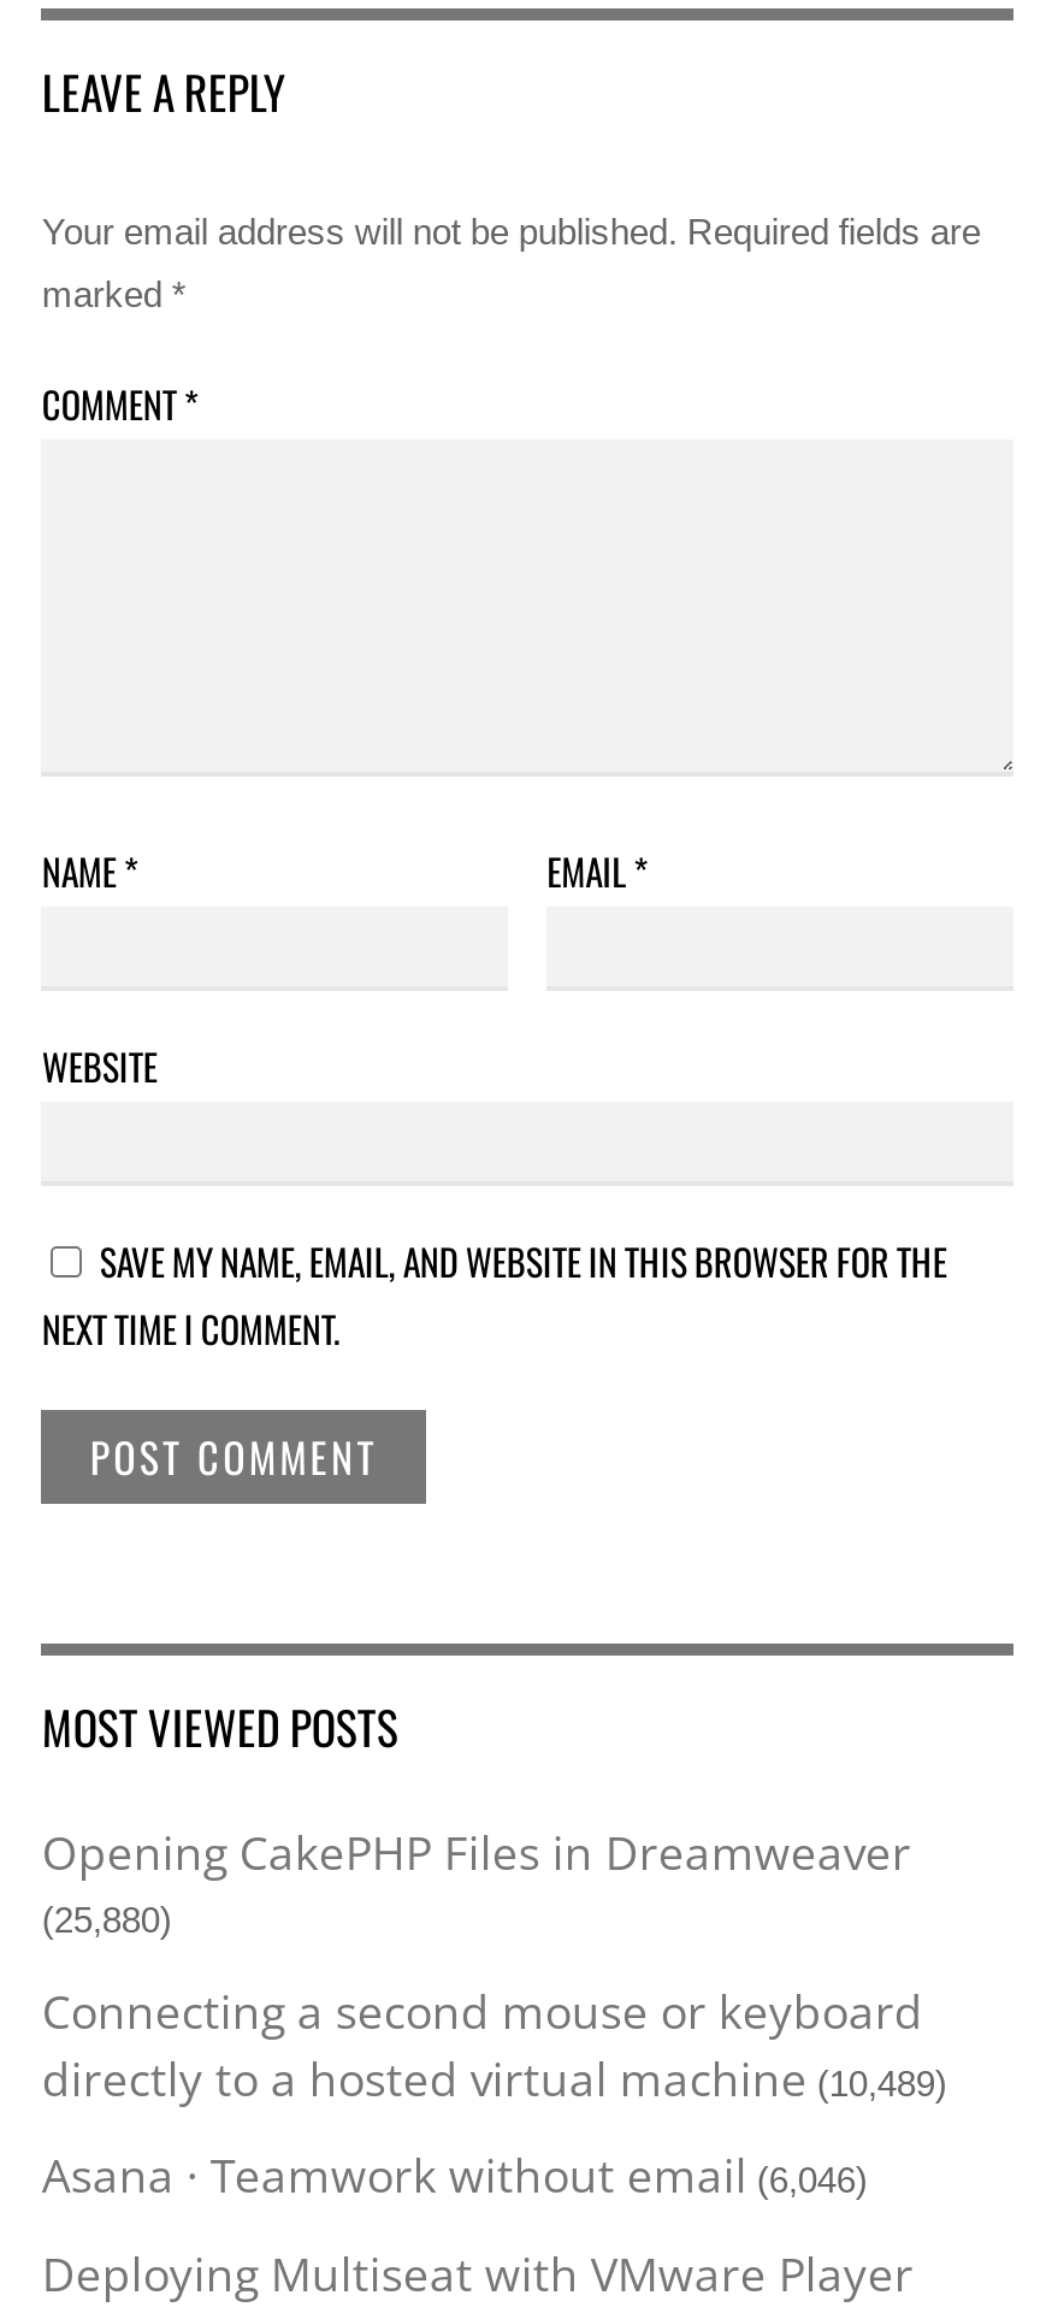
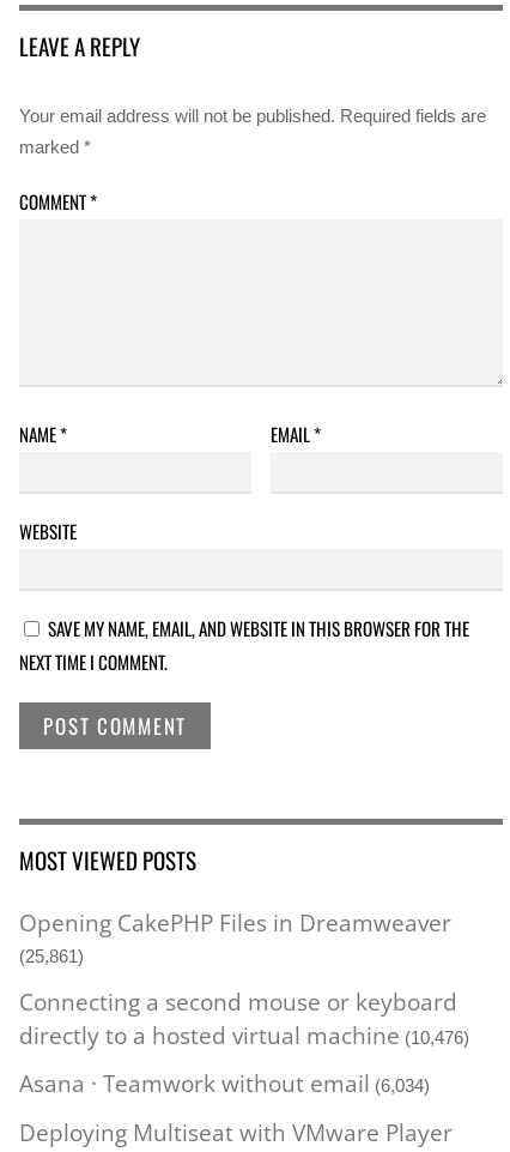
- (25,880)
+ (25,861)

- directly to a hosted virtual machine (10,489)
+ directly to a hosted virtual machine (10,476)

- Asana · Teamwork without email (6,046)
+ Asana · Teamwork without email (6,034)
